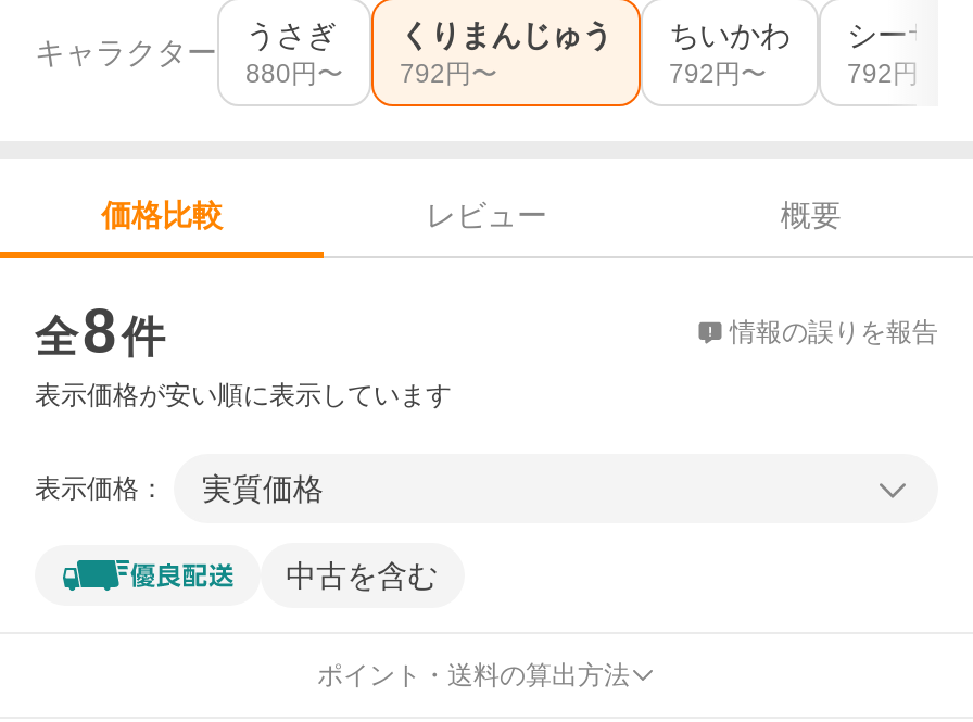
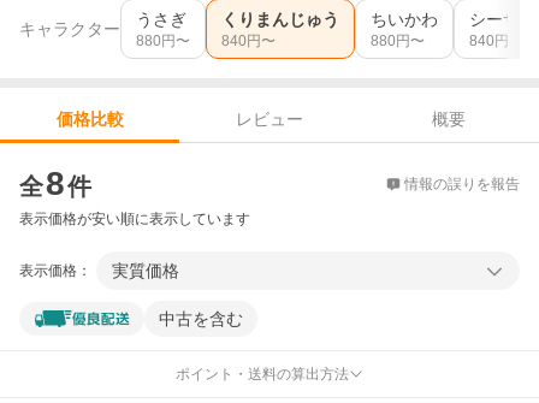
- 880円〜 792円〜
+ 880円〜 840円〜

- 792円〜
+ 880円〜

- 792円〜
+ 840円〜
